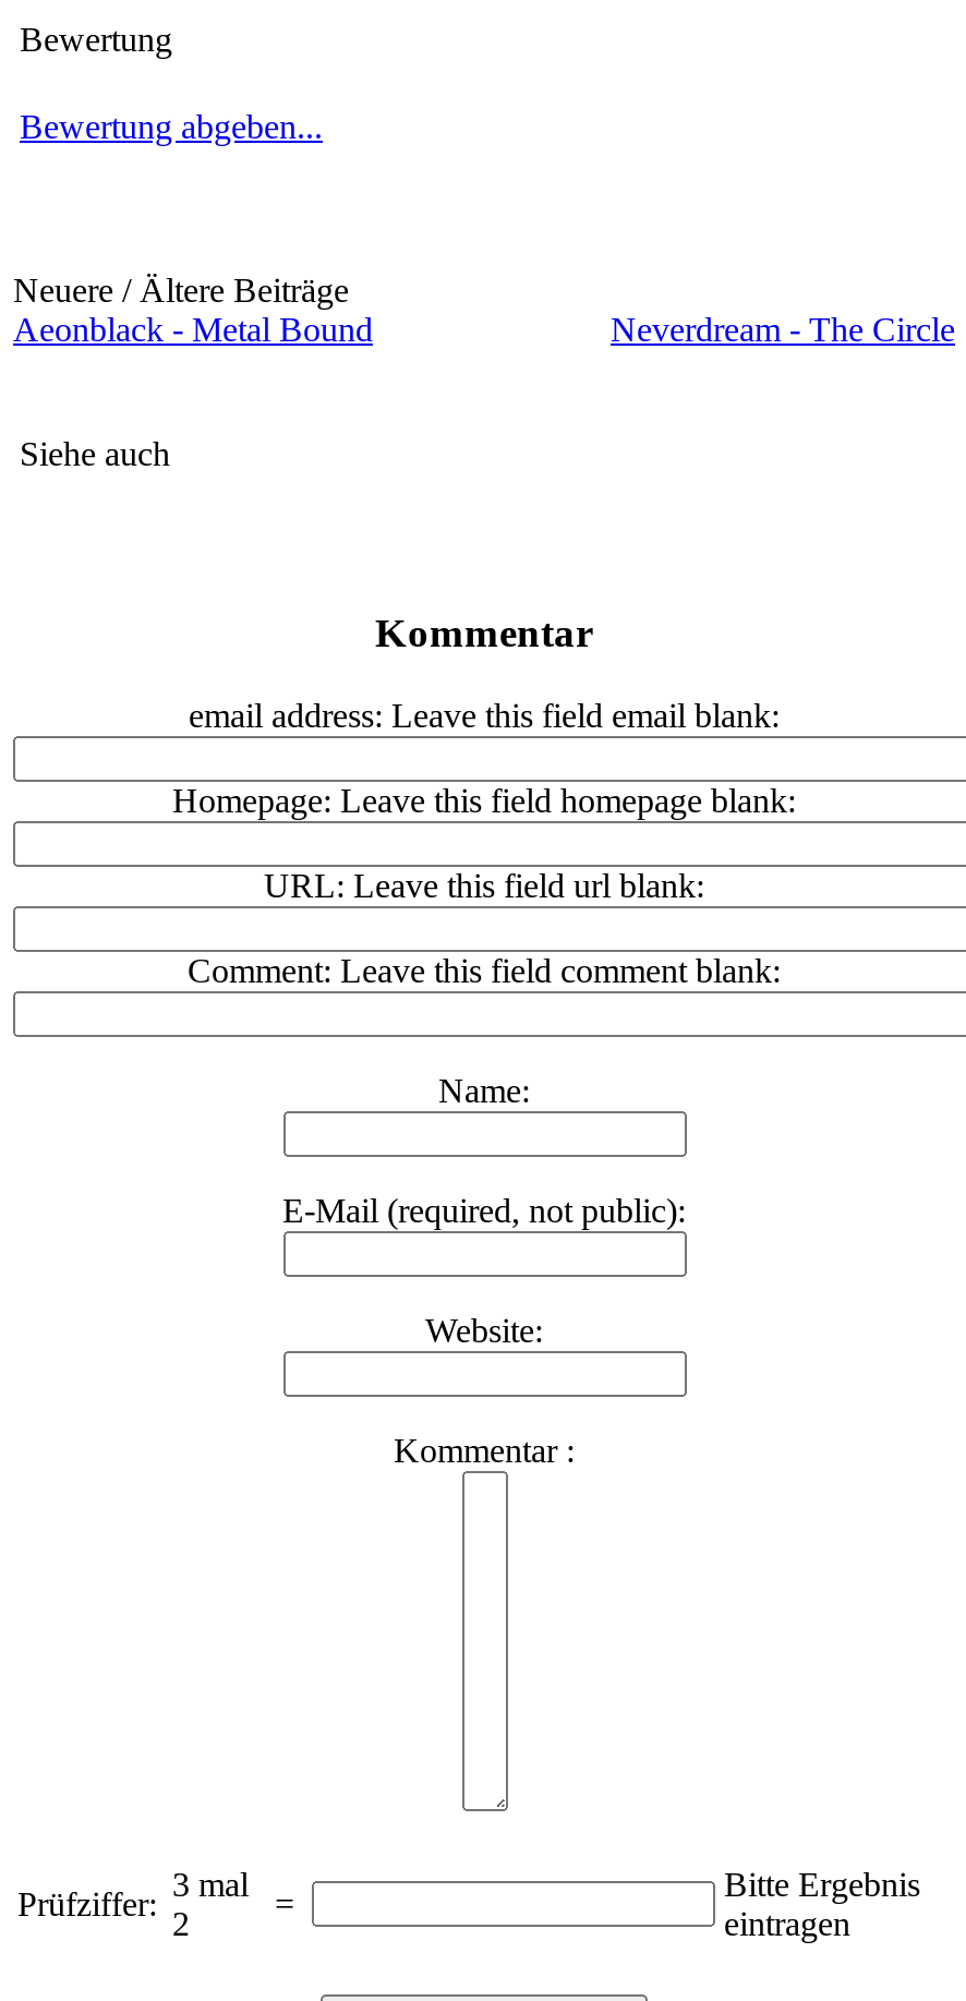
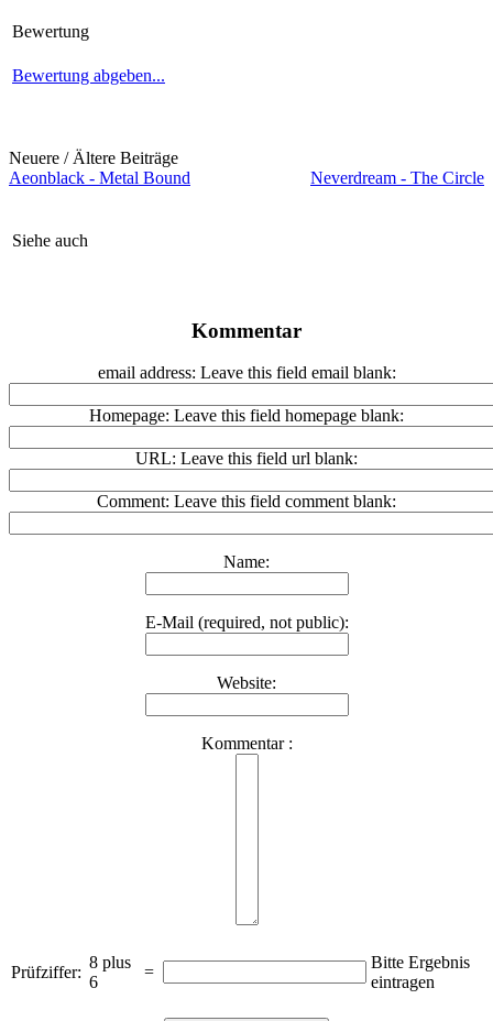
- 3 mal
- 2
+ 8 plus
+ 6
